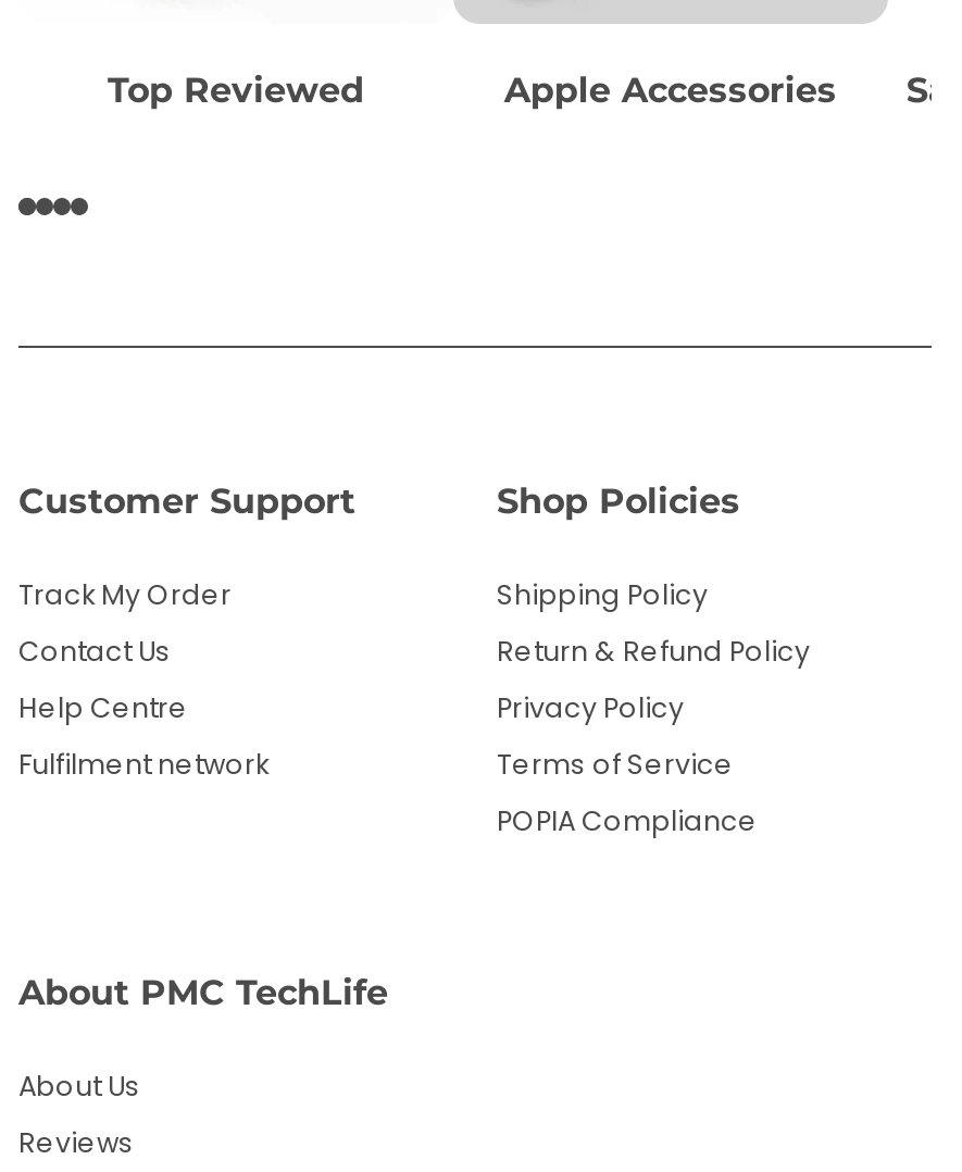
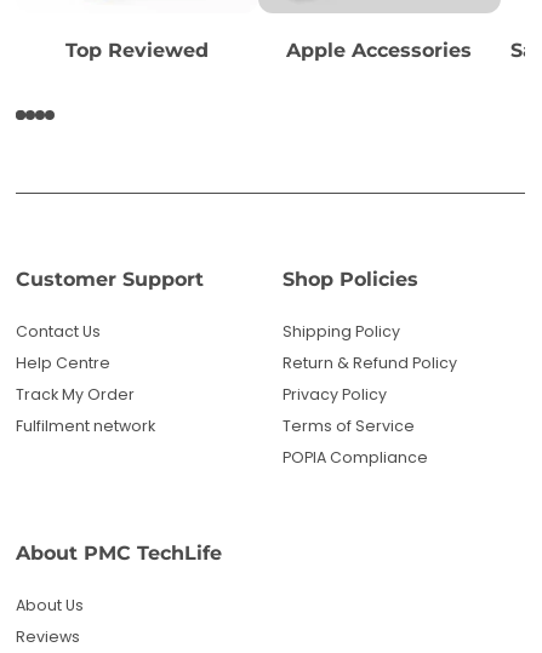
moved down: Track My Order

moved up: Contact Us | Help Centre
